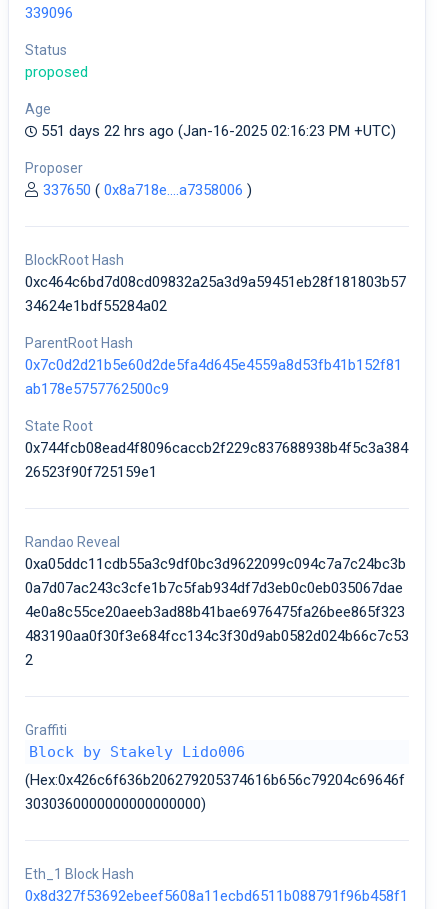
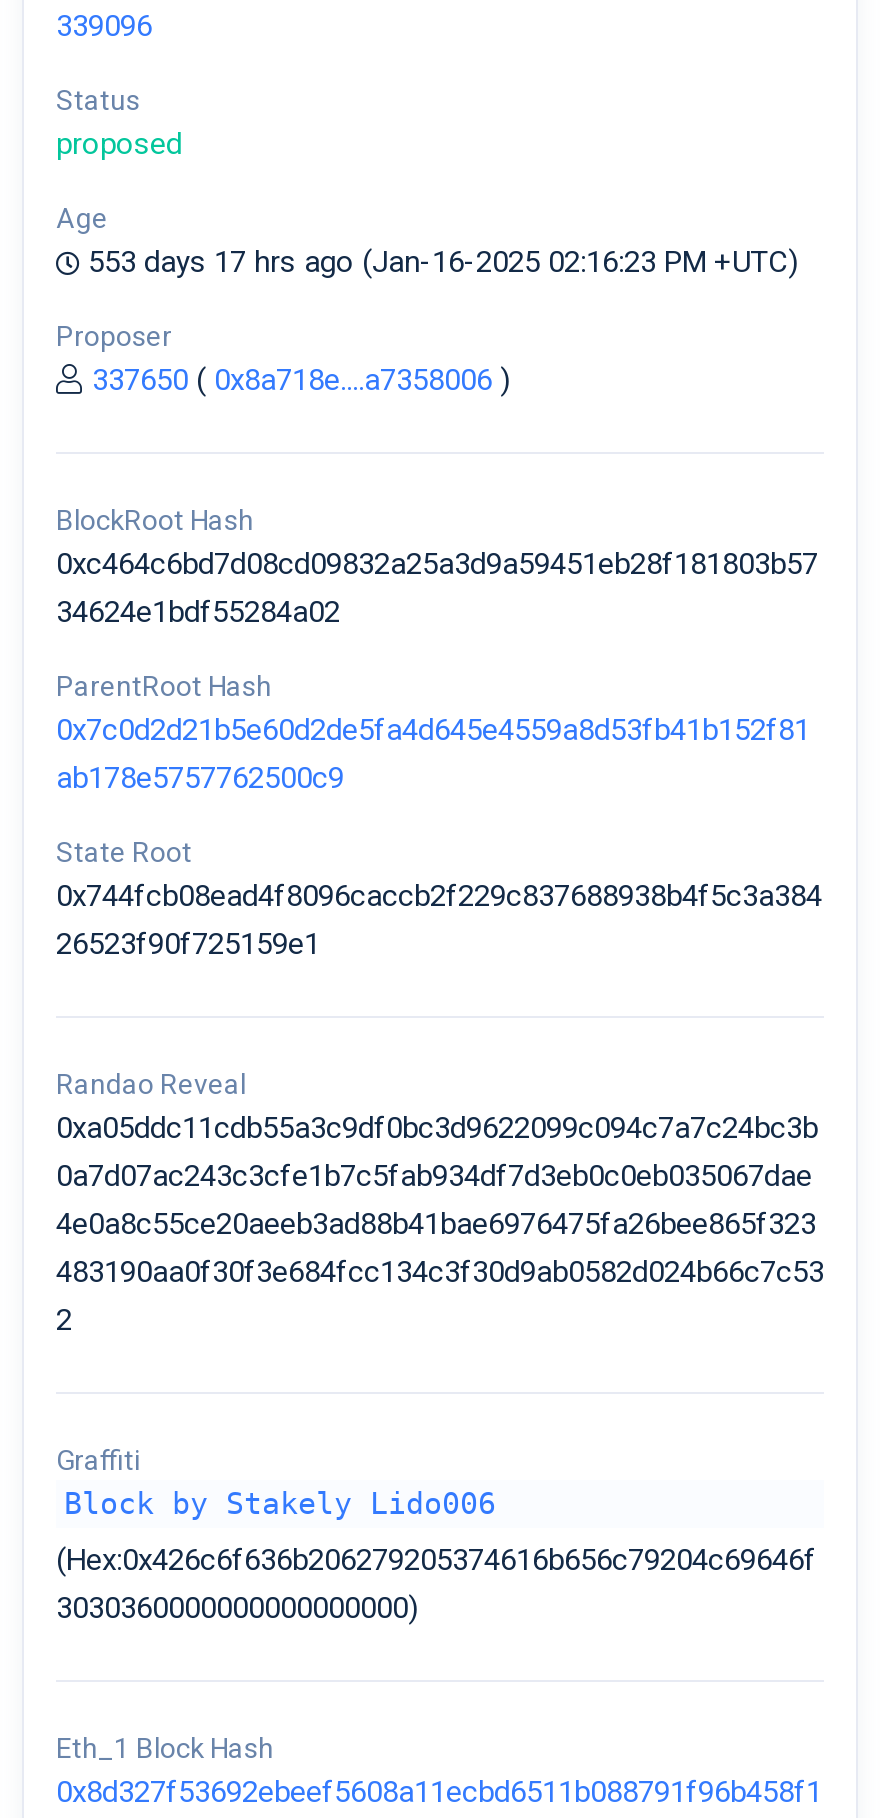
- 551 days 22 hrs ago (Jan-16-2025 02:16:23 PM +UTC)
+ 553 days 17 hrs ago (Jan-16-2025 02:16:23 PM +UTC)
